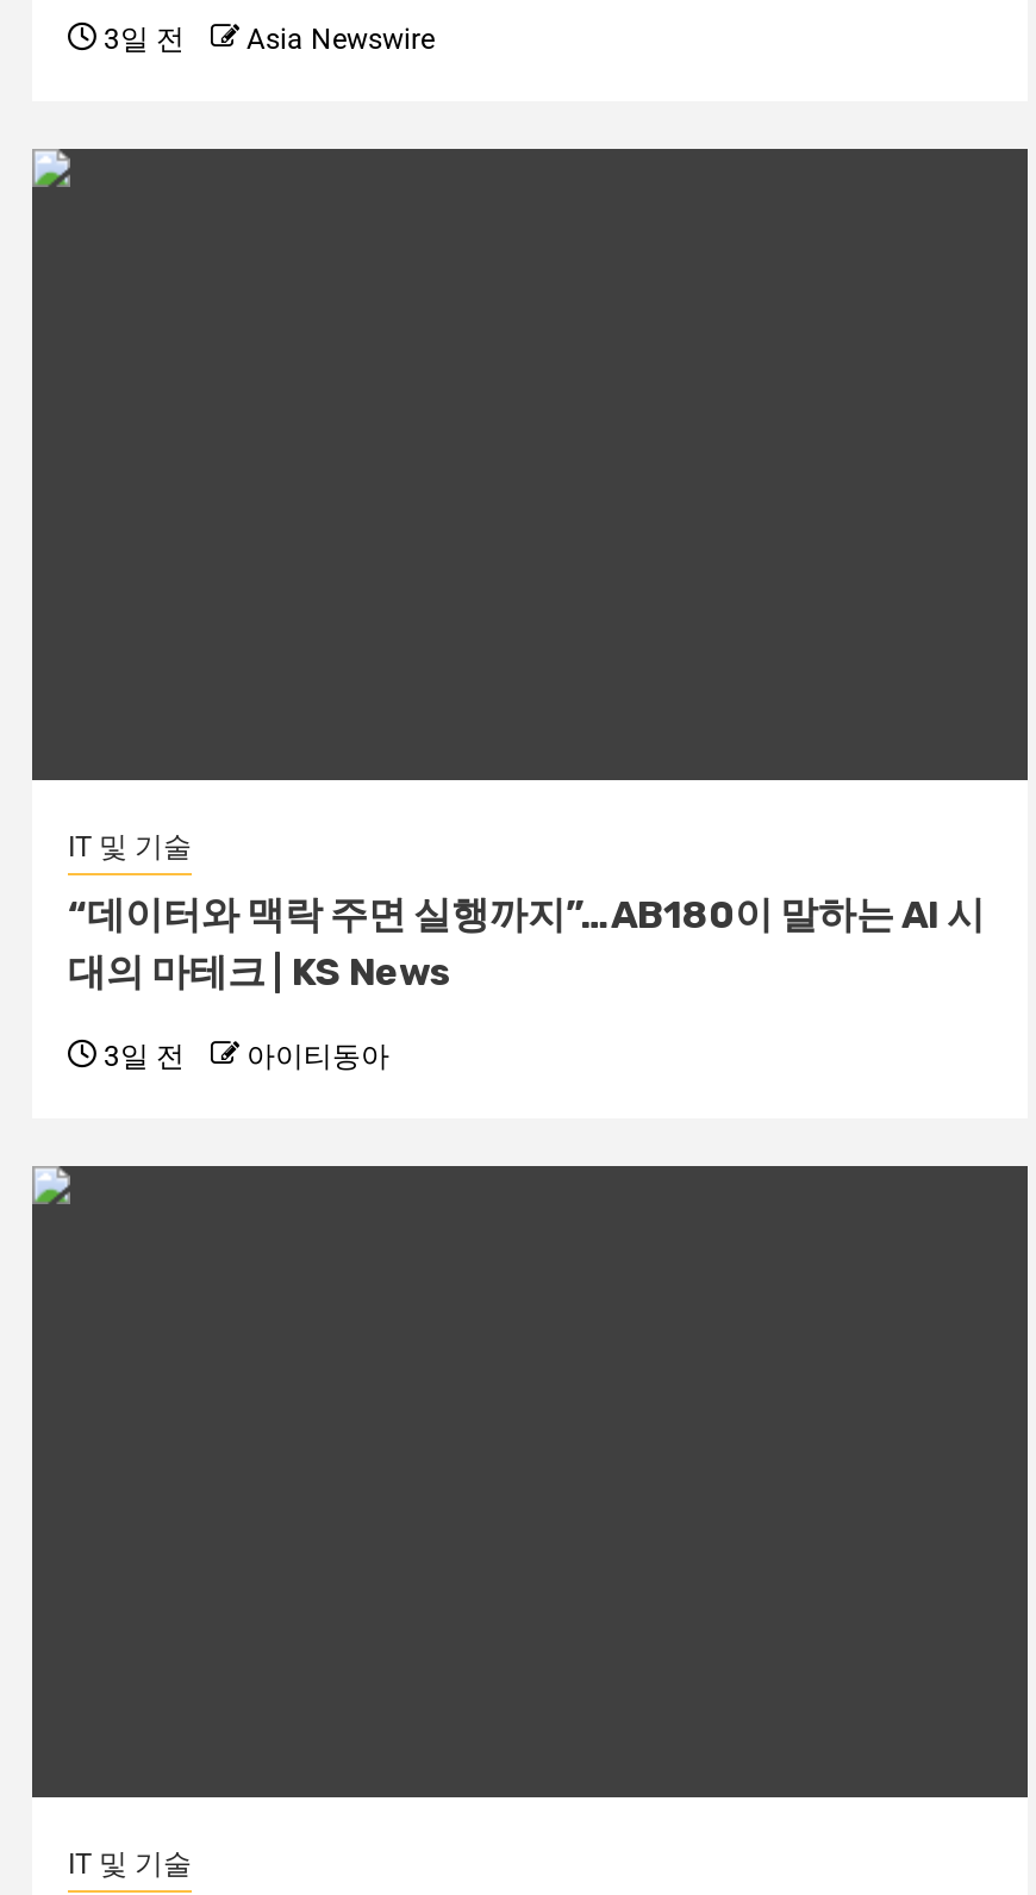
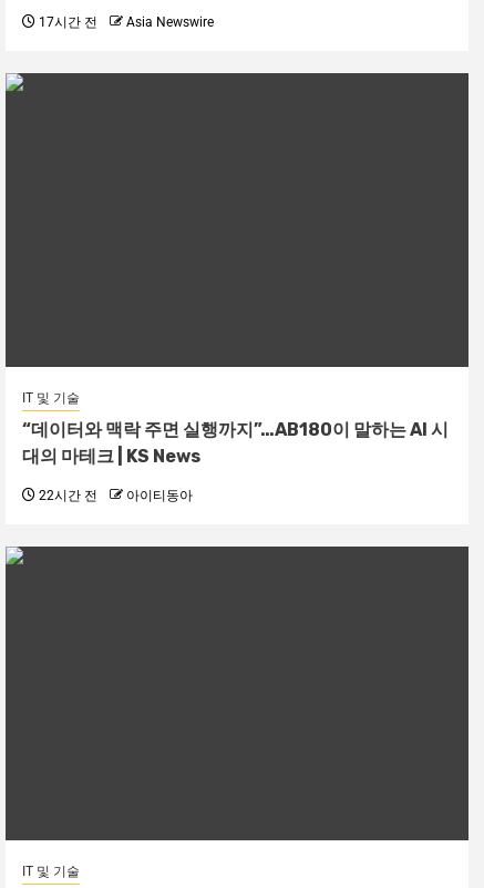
- 3일 전 Asia Newswire
+ 17시간 전 Asia Newswire

- 3일 전 아이티동아
+ 22시간 전 아이티동아
